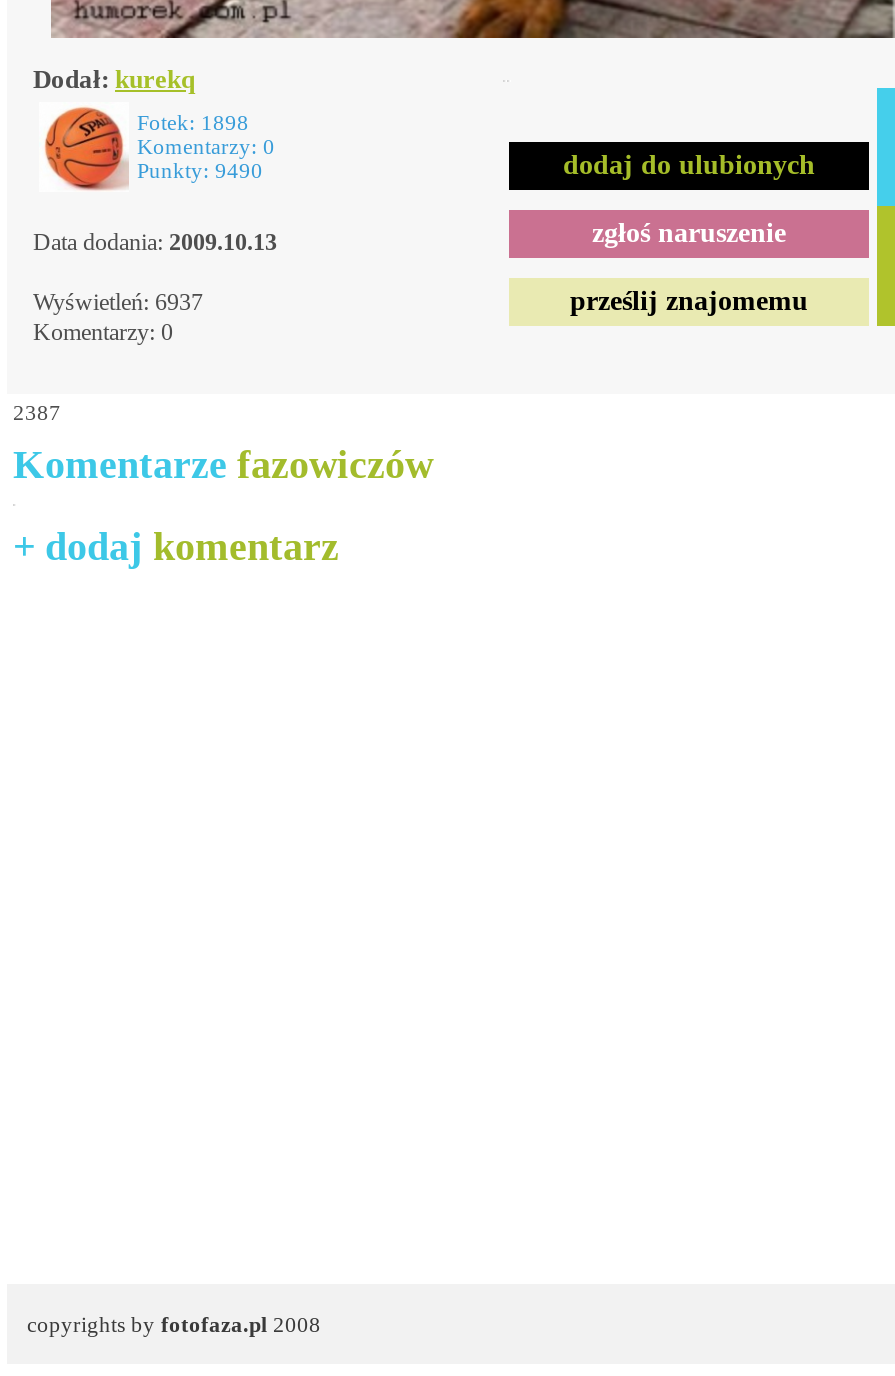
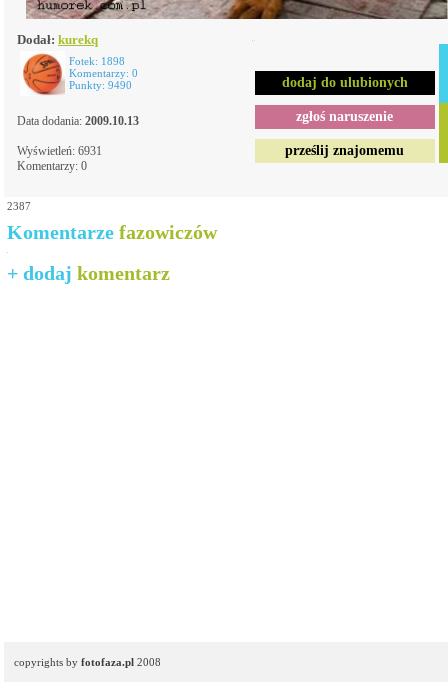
- Wyświetleń: 6937
+ Wyświetleń: 6931
